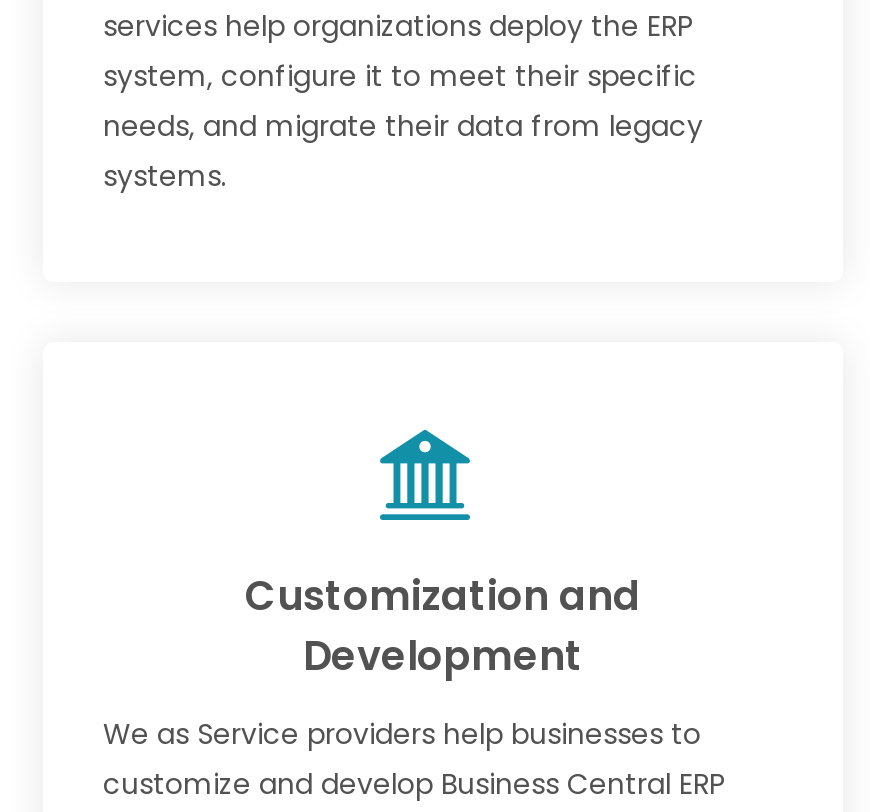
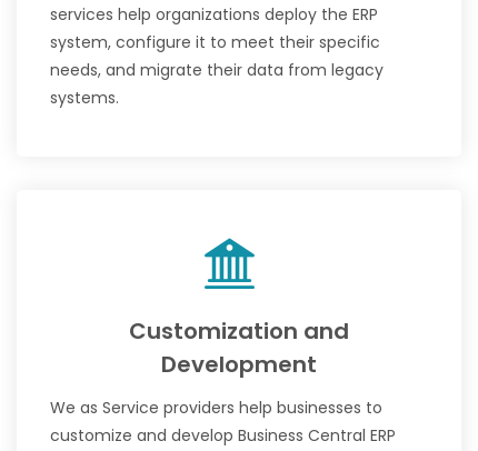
- [image]
+ [image]
